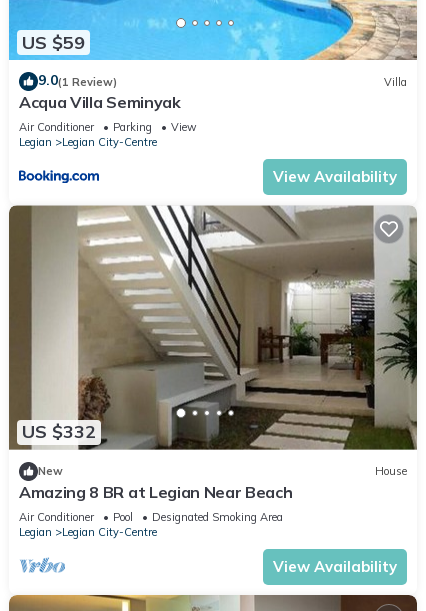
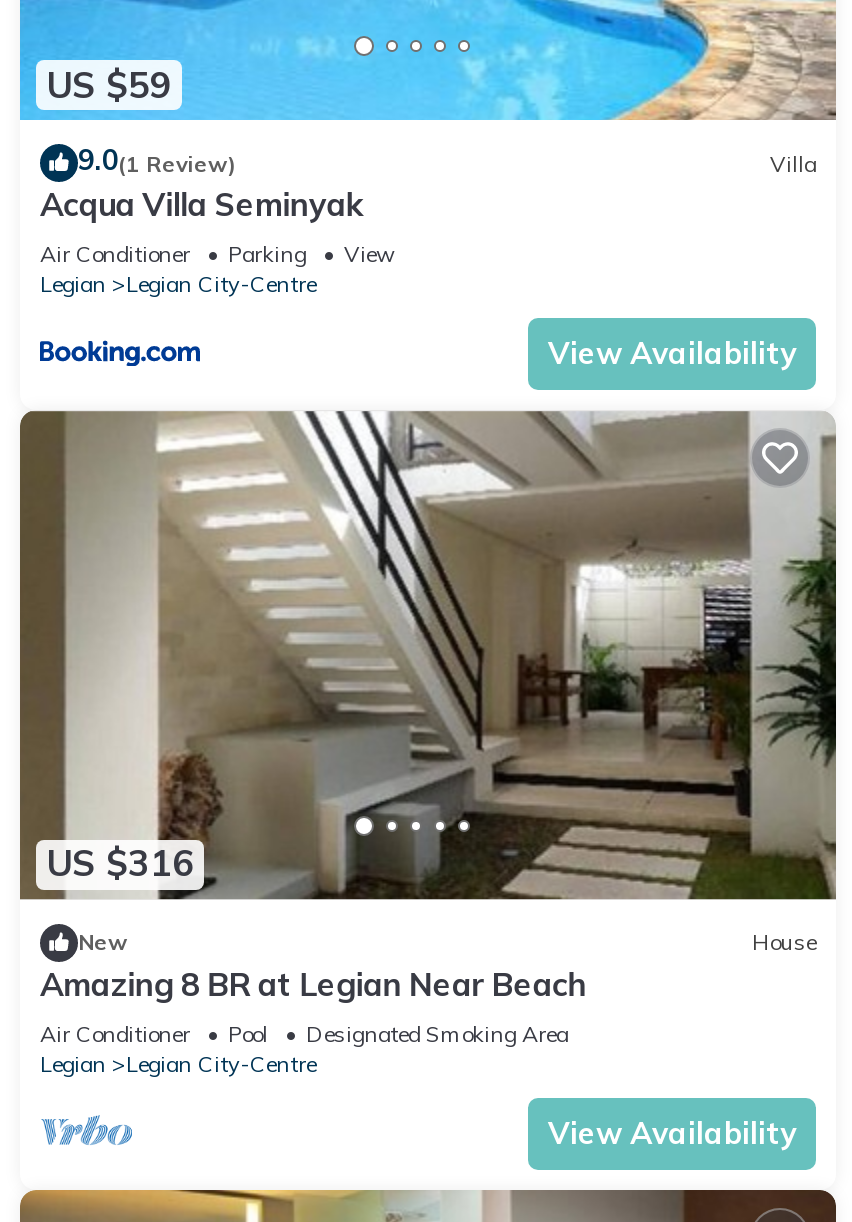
- US $332
+ US $316
